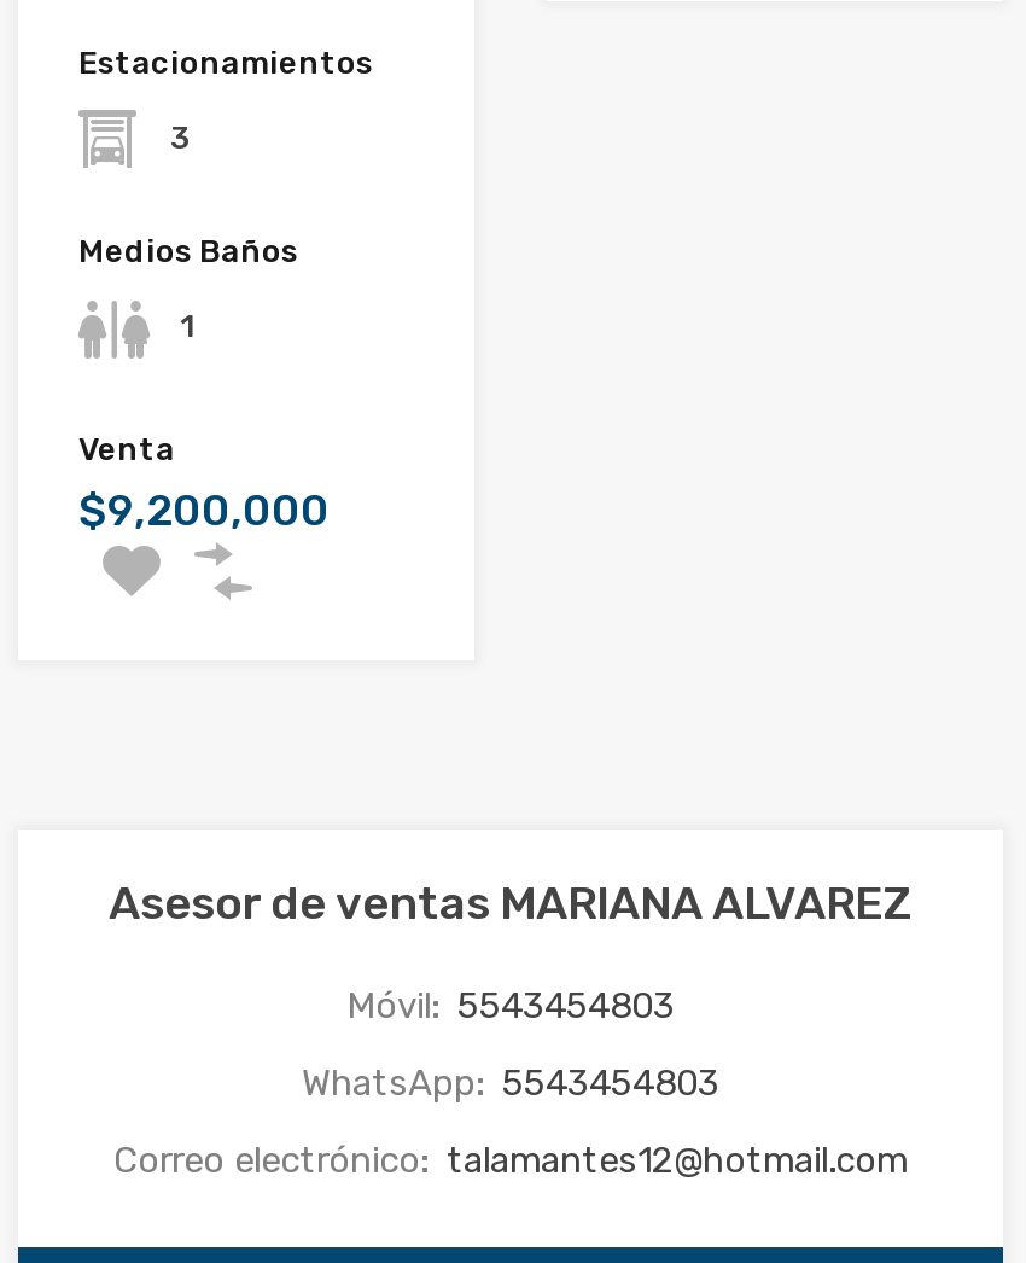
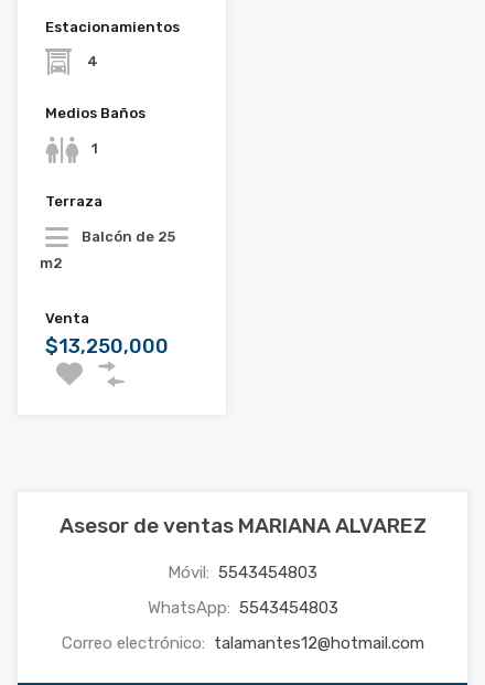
- 3
+ 4

+ Terraza
+ Balcón de 25
+ m2

- $9,200,000
+ $13,250,000
